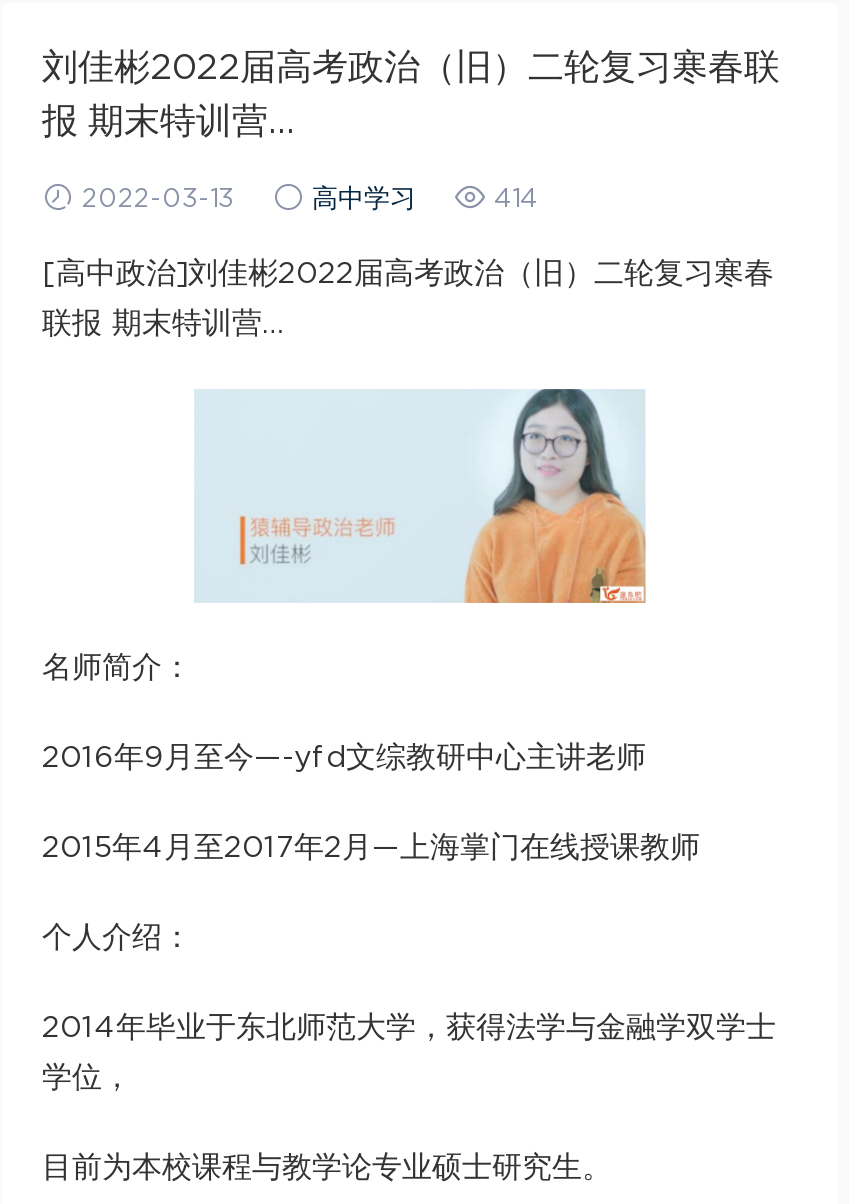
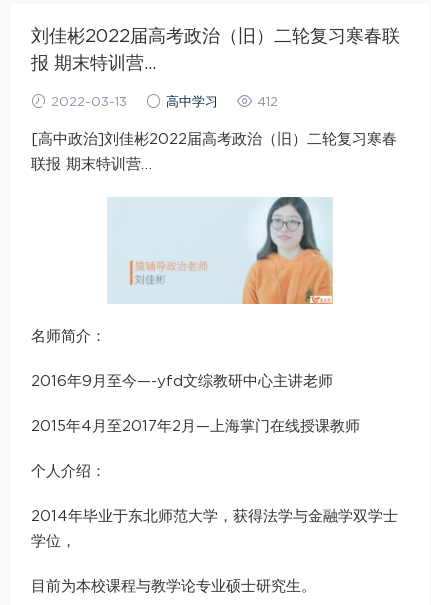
- 414
+ 412
